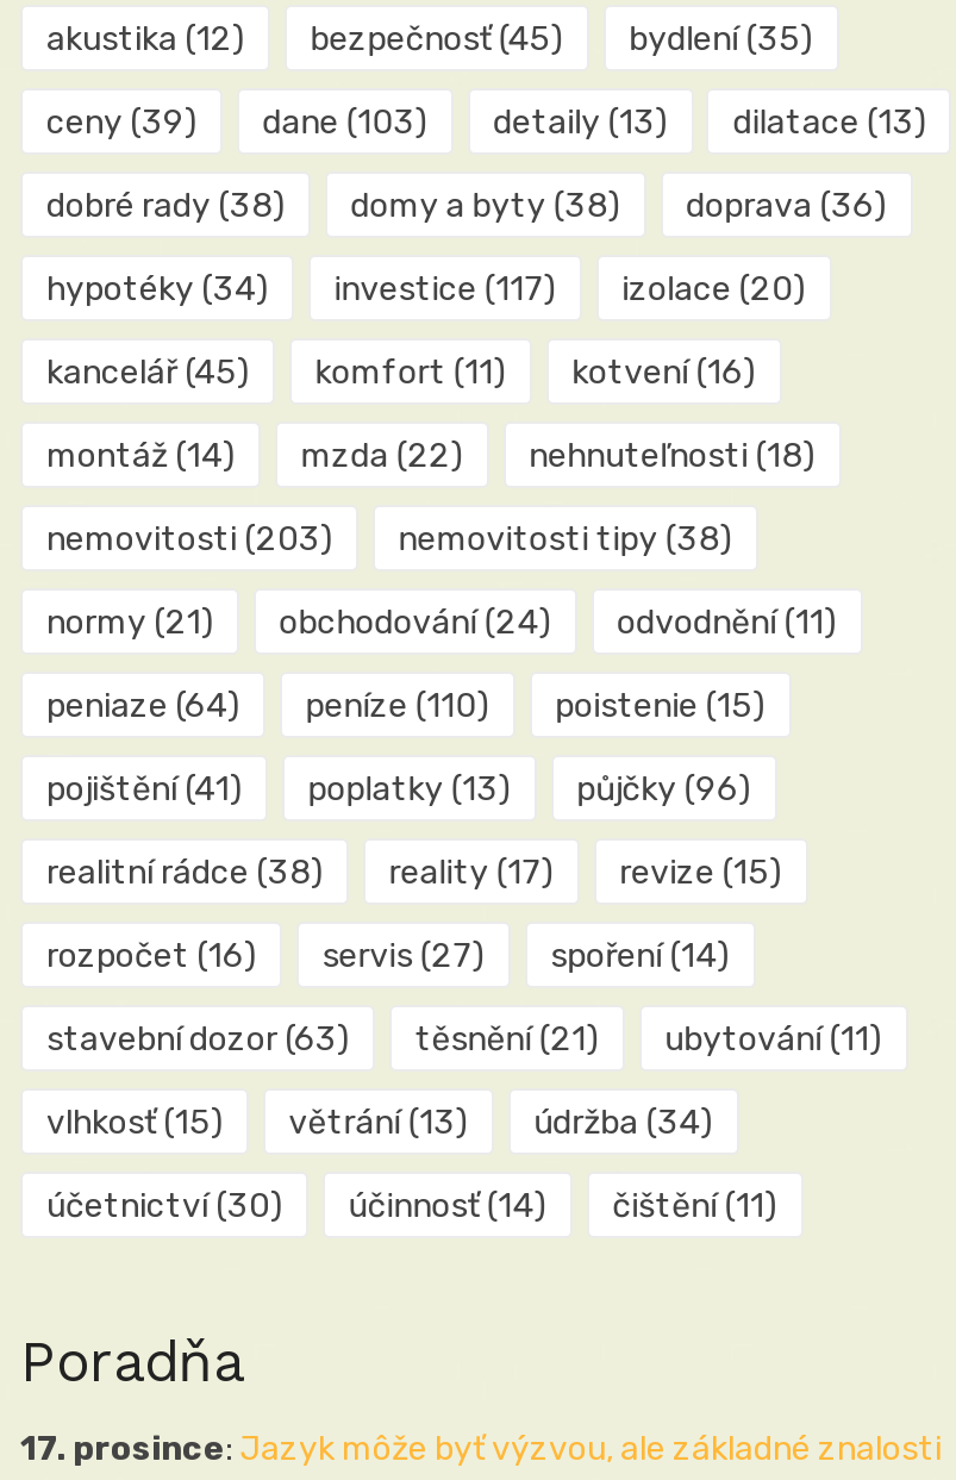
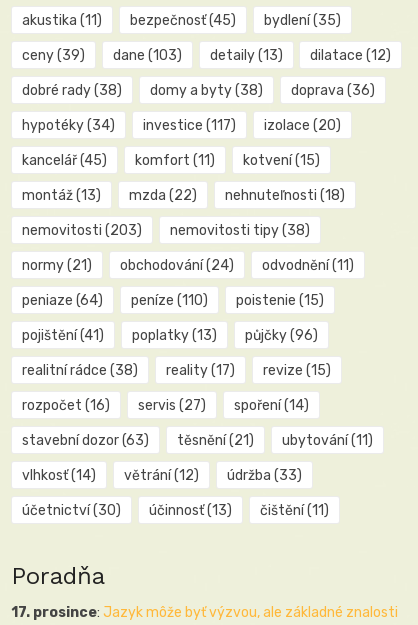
- akustika (12) bezpečnosť (45) bydlení (35)
+ akustika (11) bezpečnosť (45) bydlení (35)

- ceny (39) dane (103) detaily (13) dilatace (13)
+ ceny (39) dane (103) detaily (13) dilatace (12)

- kancelář (45) komfort (11) kotvení (16)
+ kancelář (45) komfort (11) kotvení (15)

- montáž (14) mzda (22) nehnuteľnosti (18)
+ montáž (13) mzda (22) nehnuteľnosti (18)

- vlhkosť (15)
+ vlhkosť (14)

- větrání (13)
+ větrání (12)

- údržba (34)
+ údržba (33)

- účetnictví (30) účinnosť (14) čištění (11)
+ účetnictví (30) účinnosť (13) čištění (11)
